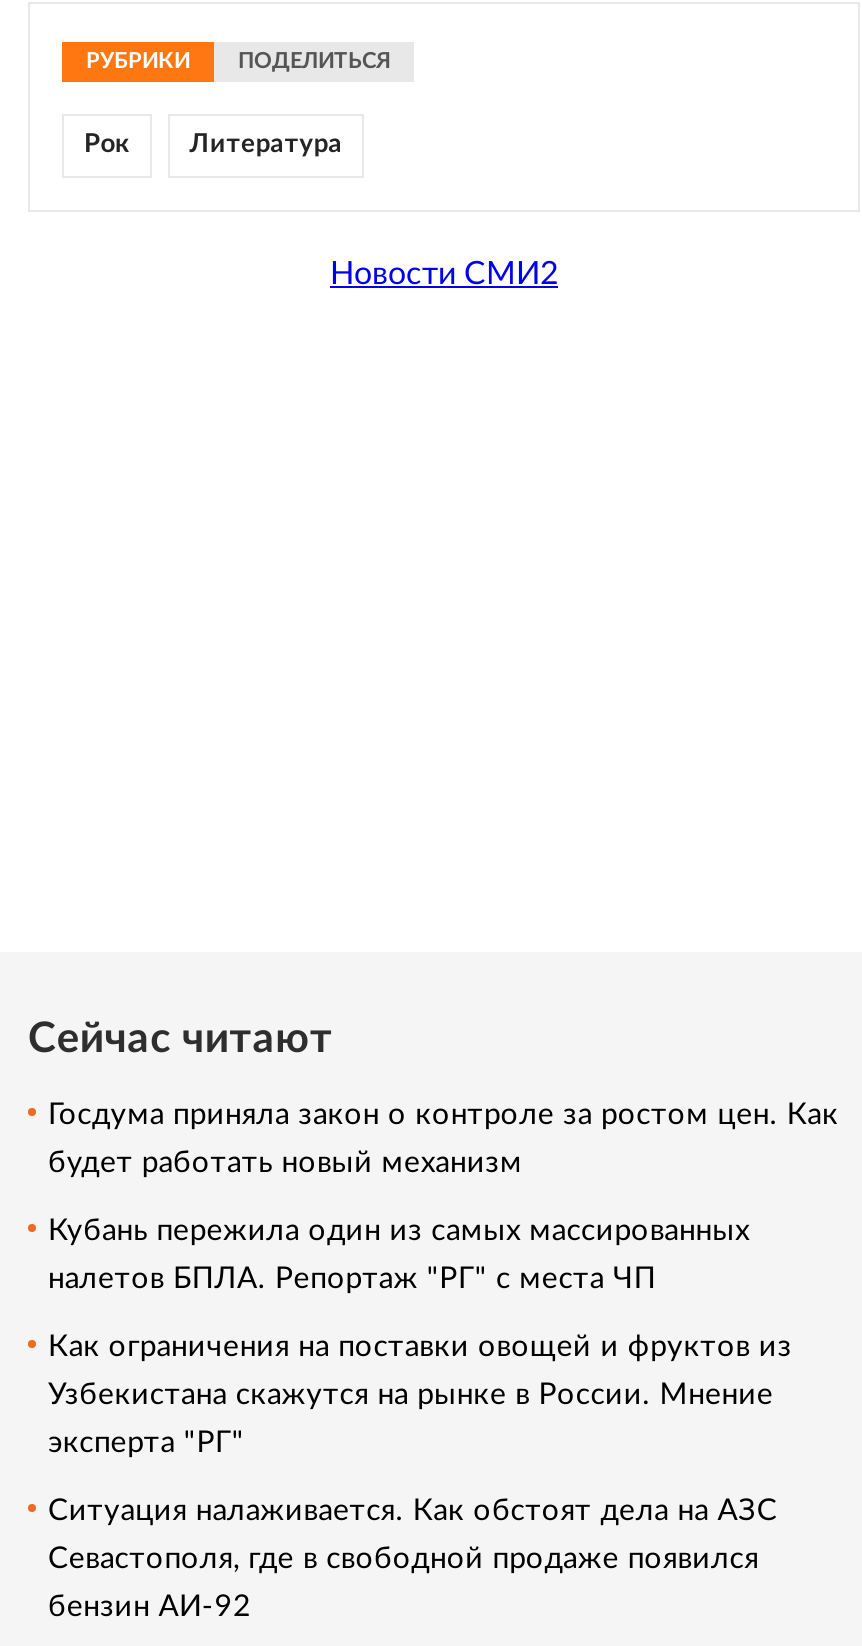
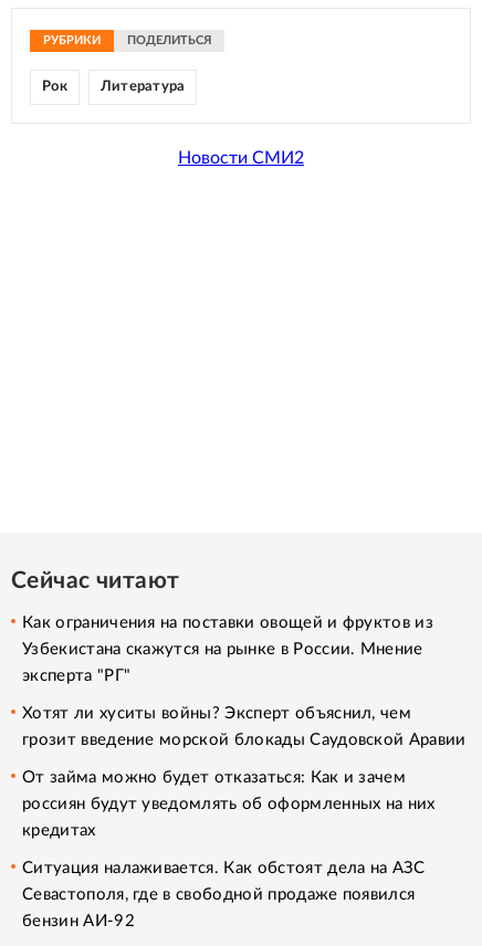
- Госдума приняла закон о контроле за ростом цен. Как
- будет работать новый механизм
- Кубань пережила один из самых массированных
- налетов БПЛА. Репортаж "РГ" с места ЧП

moved up: Как ограничения на поставки овощей и фруктов из | Узбекистана скажутся на рынке в России. Мнение | эксперта "РГ"

+ Хотят ли хуситы войны? Эксперт объяснил, чем
+ грозит введение морской блокады Саудовской Аравии
+ От займа можно будет отказаться: Как и зачем
+ россиян будут уведомлять об оформленных на них
+ кредитах
